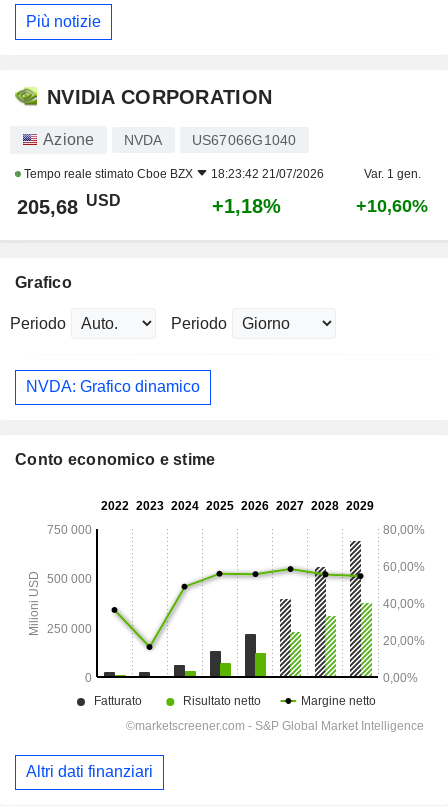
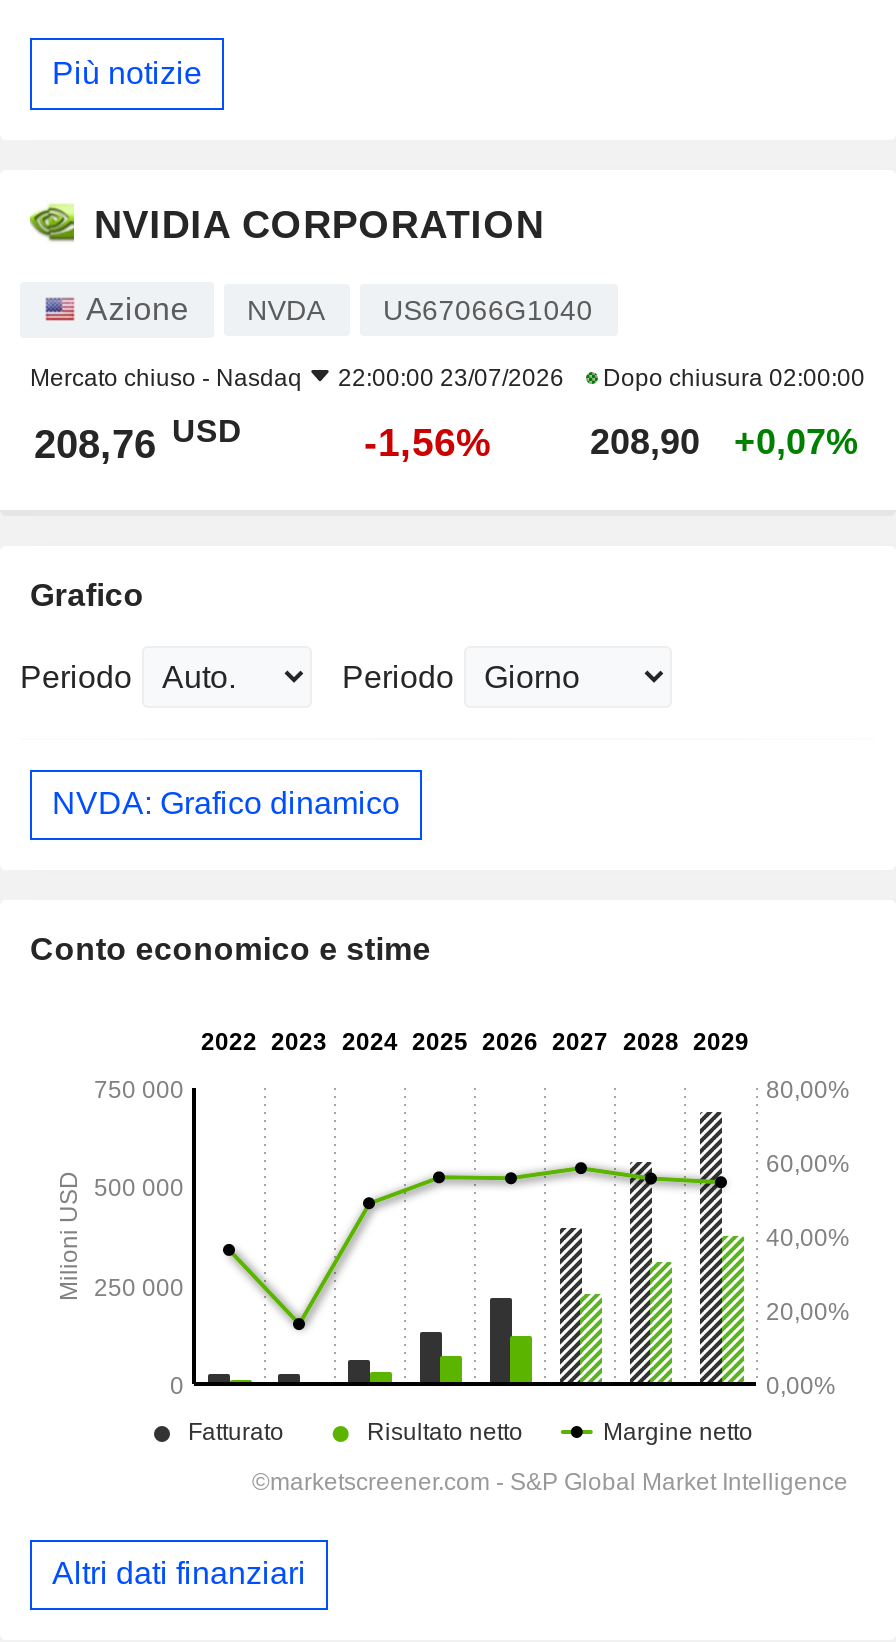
- Tempo reale stimato Cboe BZX
- 18:23:42 21/07/2026
- Var. 1 gen.
+ Mercato chiuso - Nasdaq
+ 22:00:00 23/07/2026
+ Dopo chiusura 02:00:00

- 205,68 USD
- +1,18%
- +10,60%
+ 208,76 USD
+ -1,56%
+ 208,90
+ +0,07%
